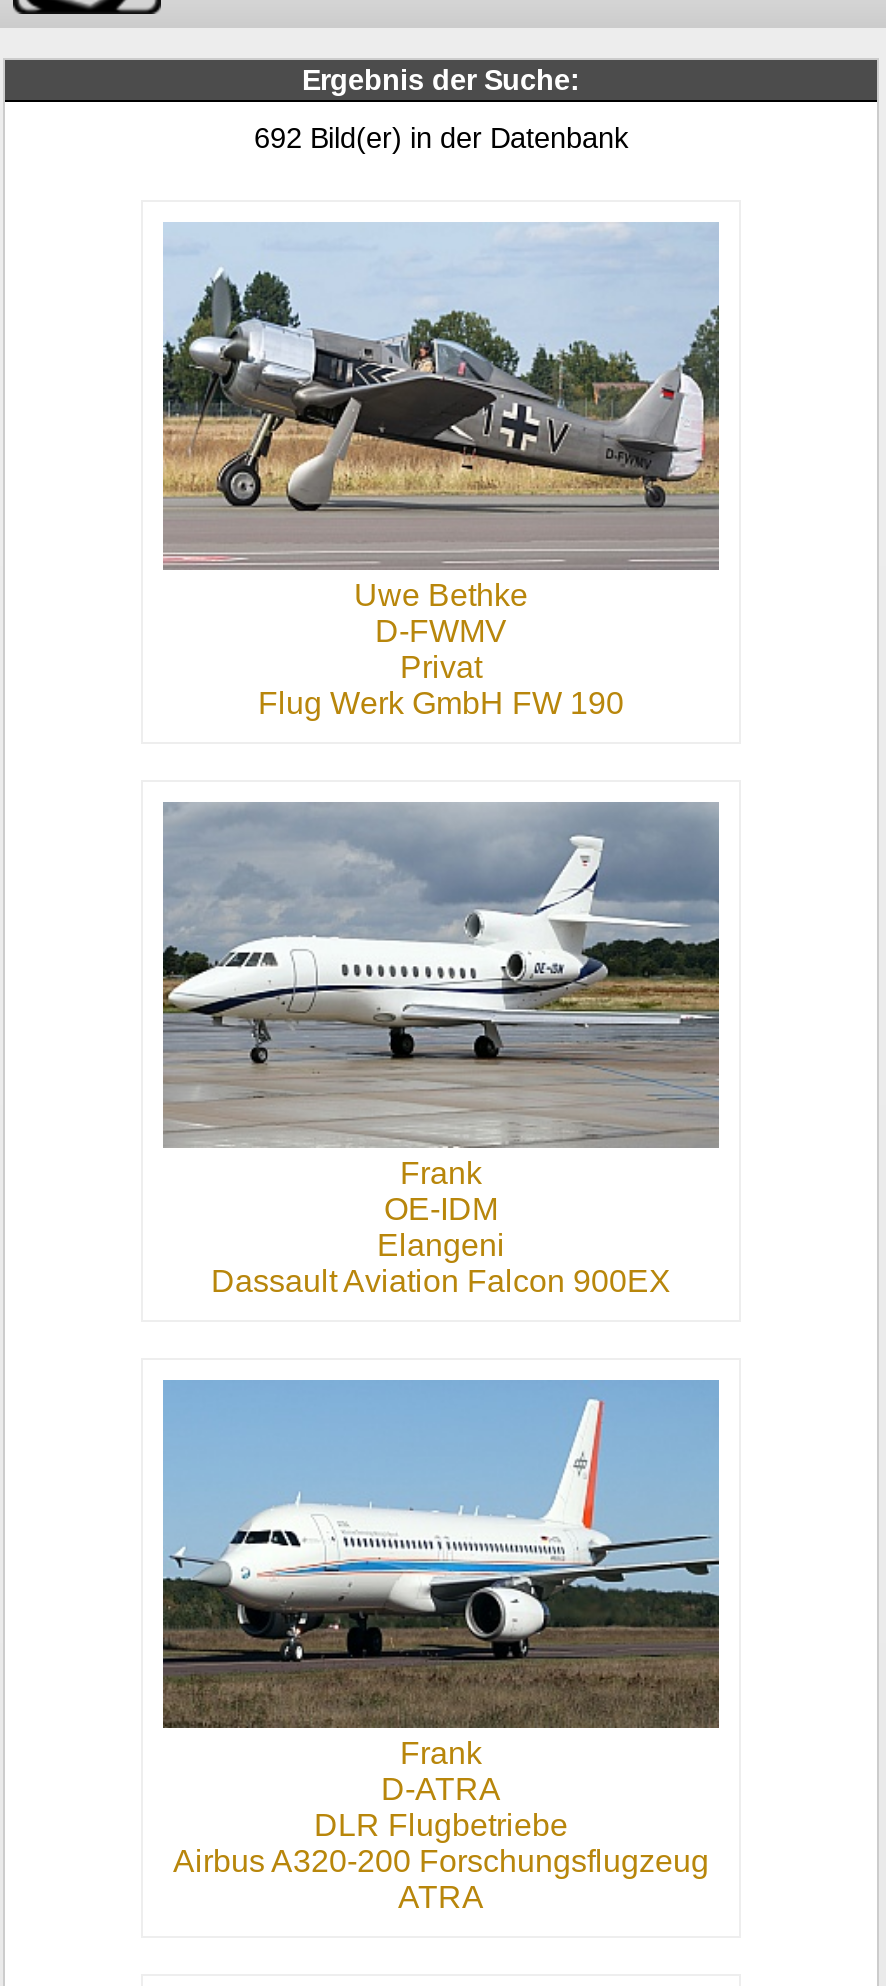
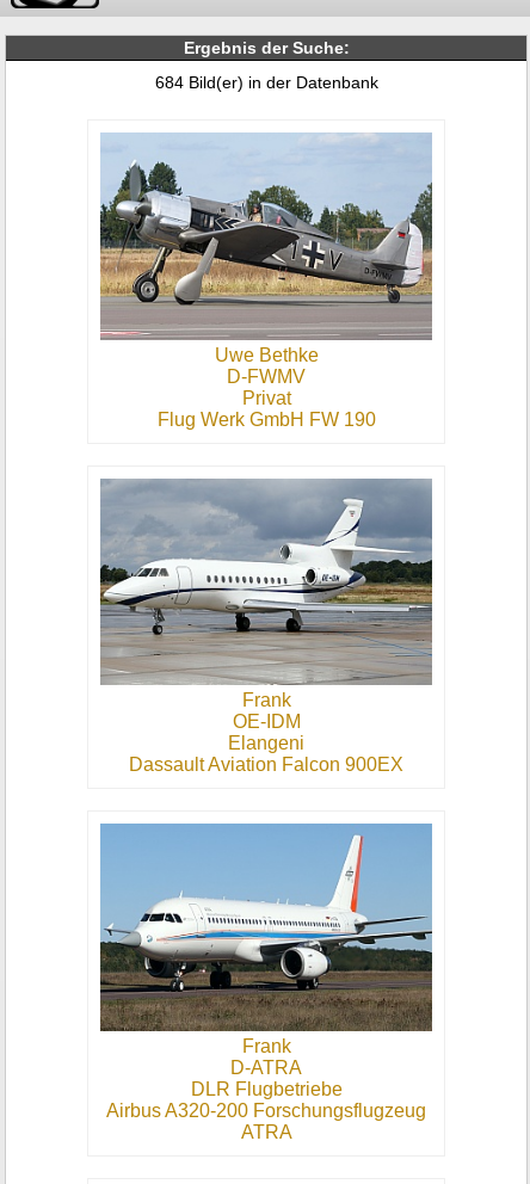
- 692 Bild(er) in der Datenbank
+ 684 Bild(er) in der Datenbank
